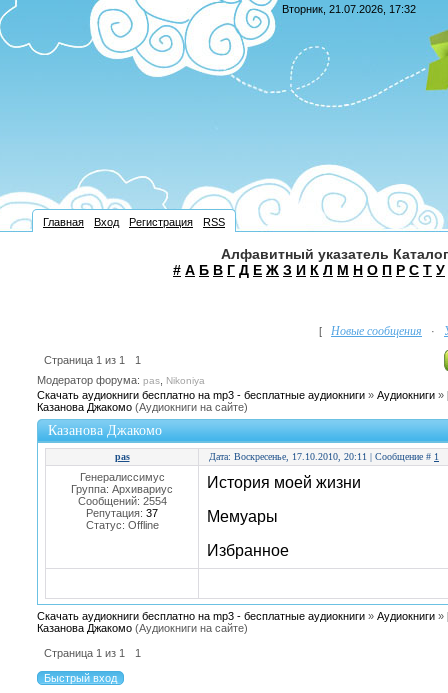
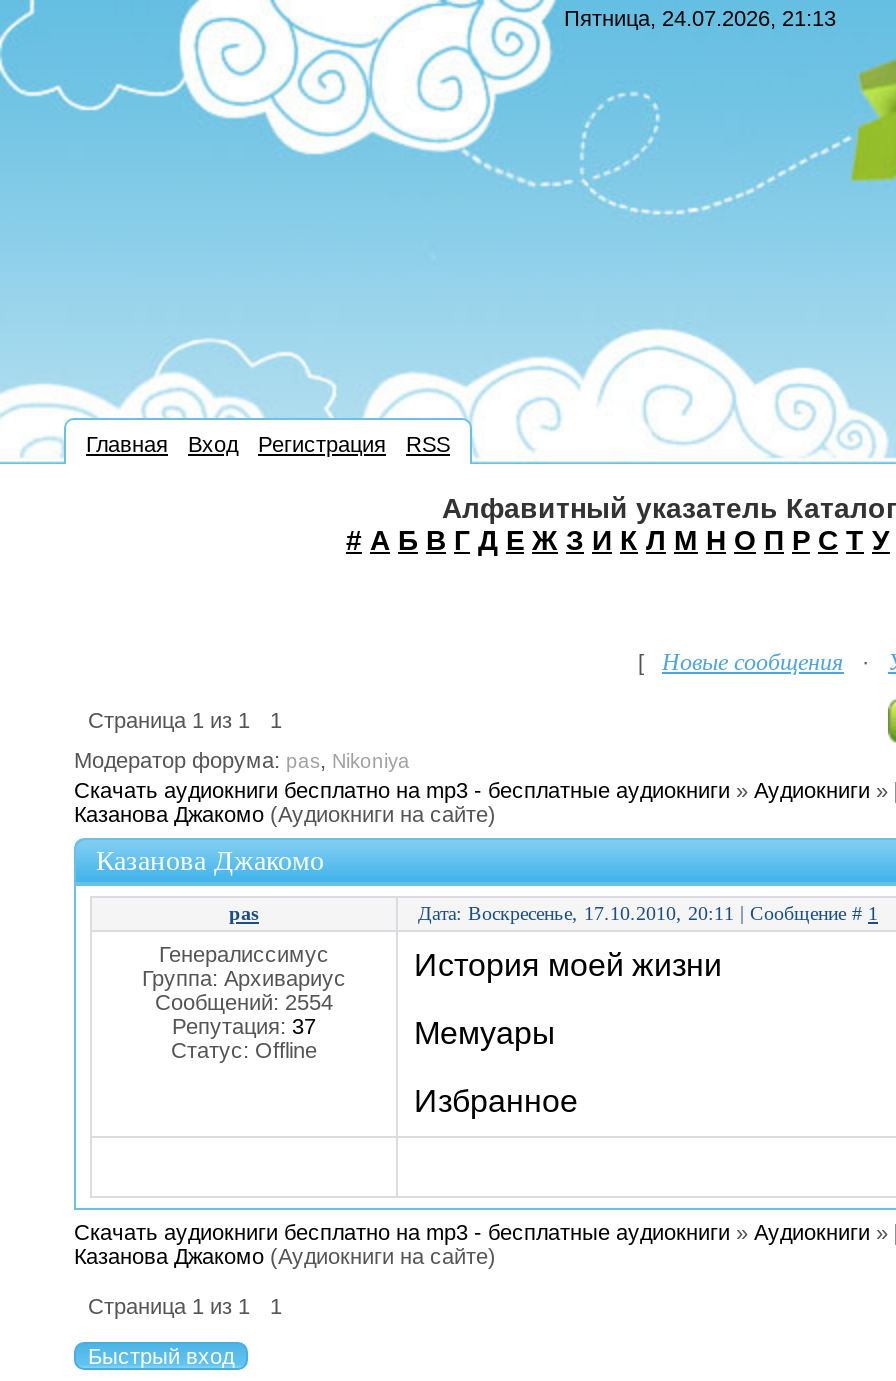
- Вторник, 21.07.2026, 17:32
+ Пятница, 24.07.2026, 21:13
